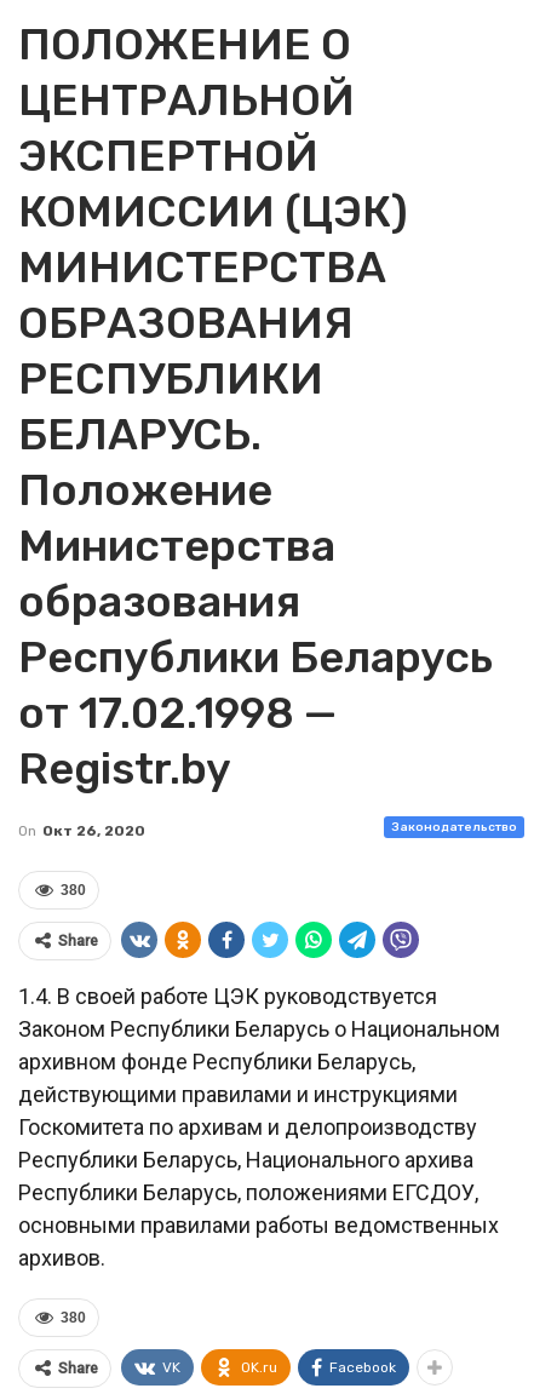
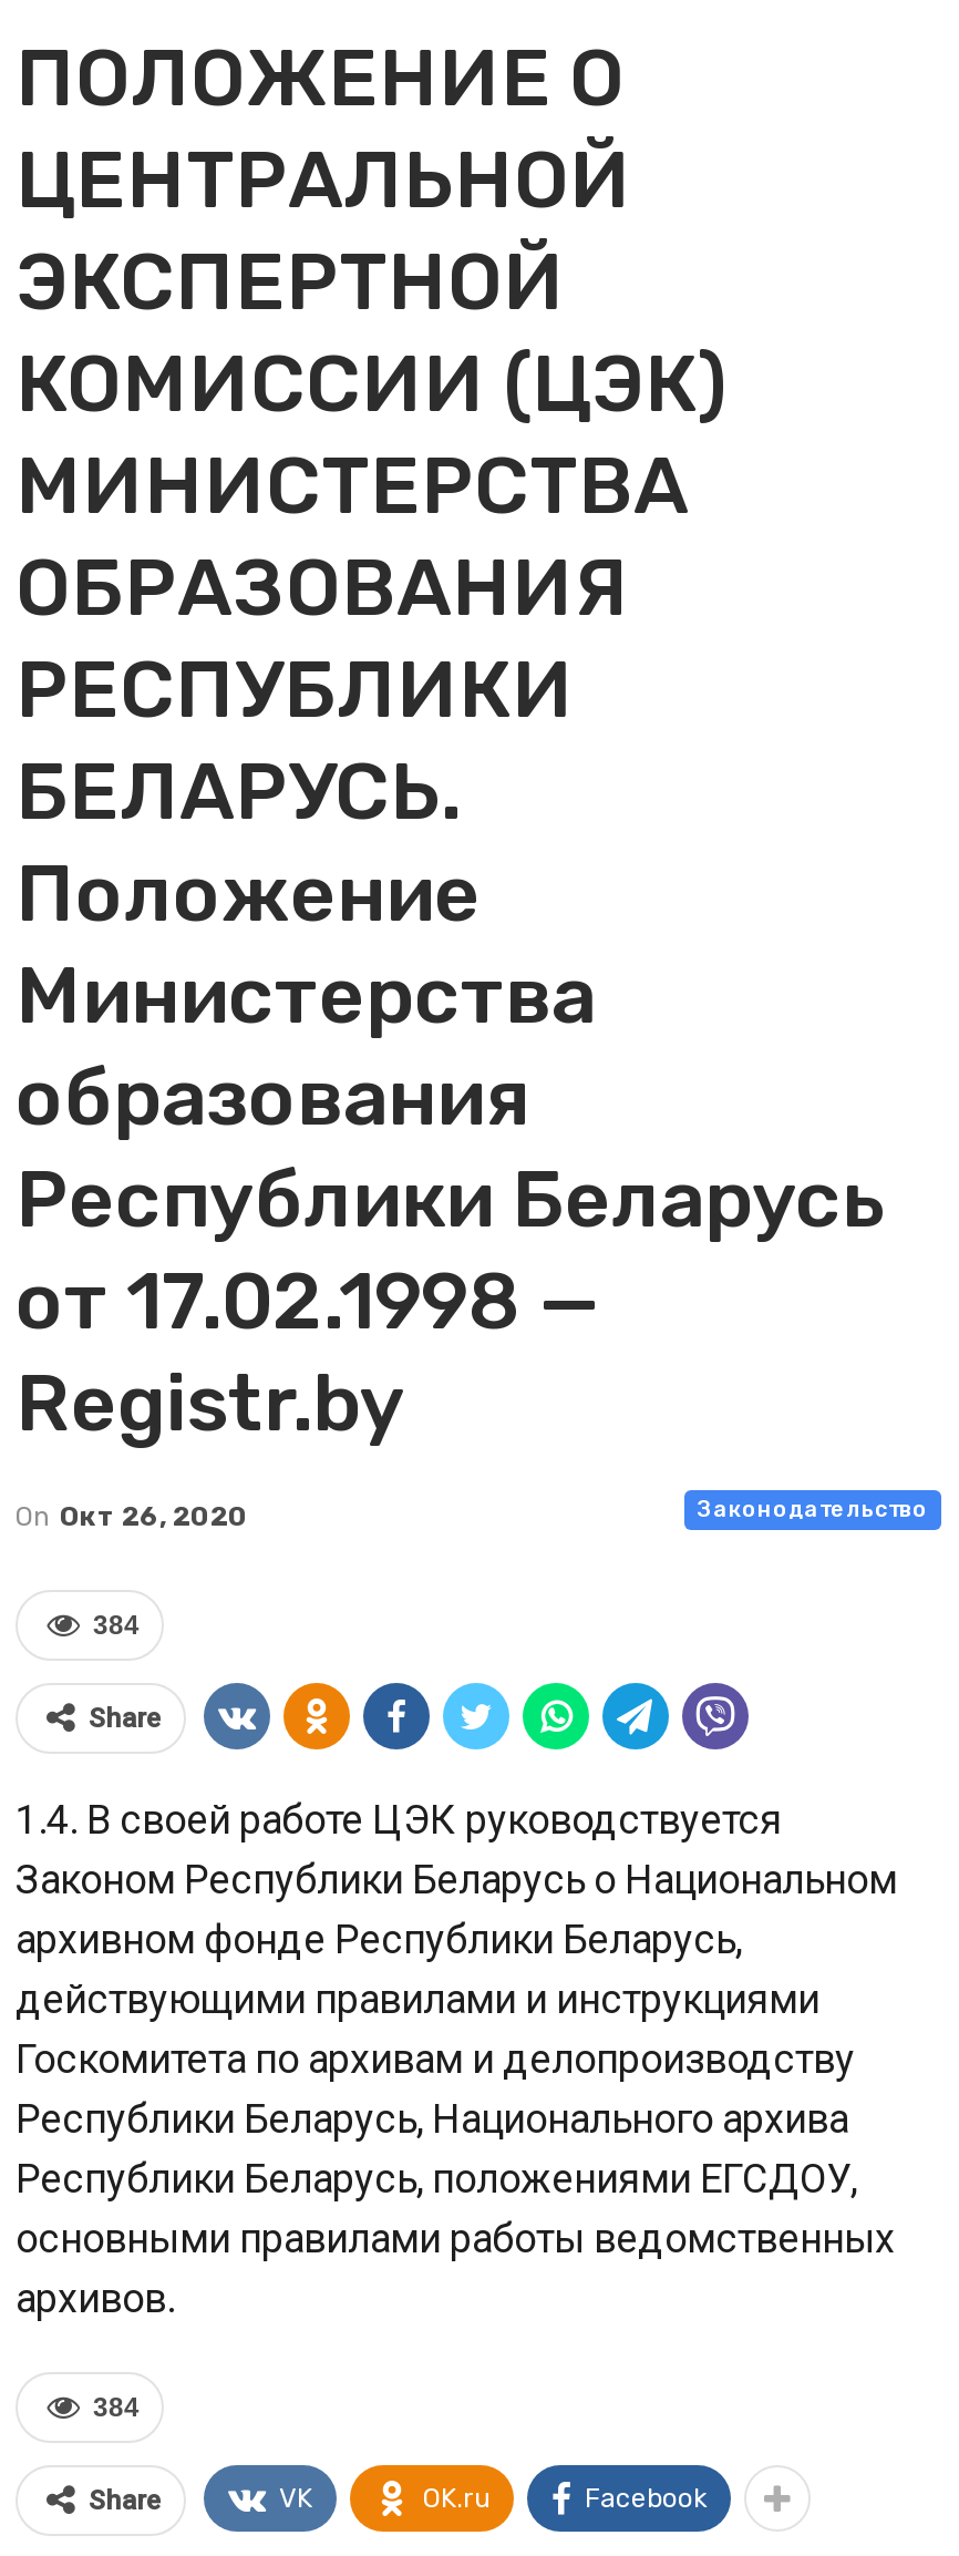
- 380
+ 384

- 380
+ 384
